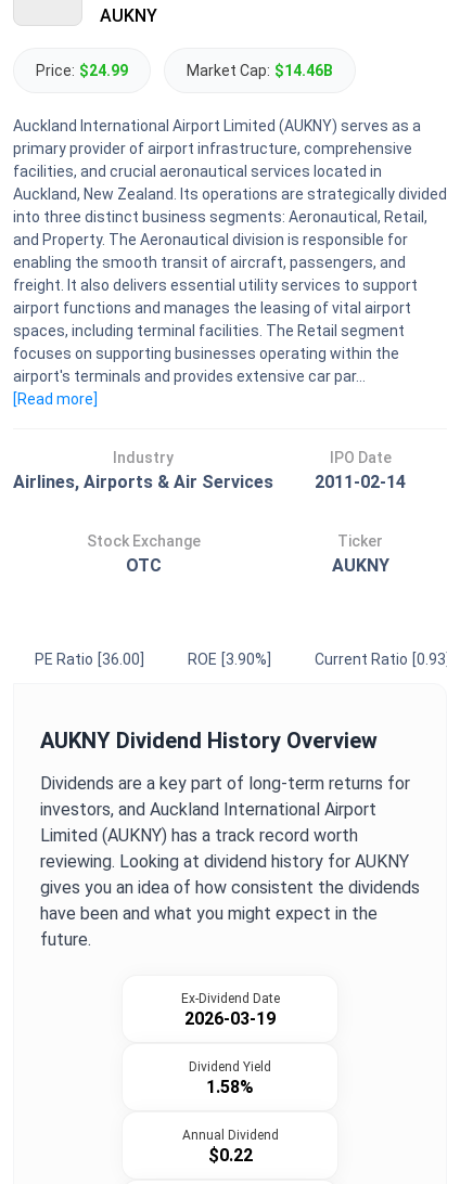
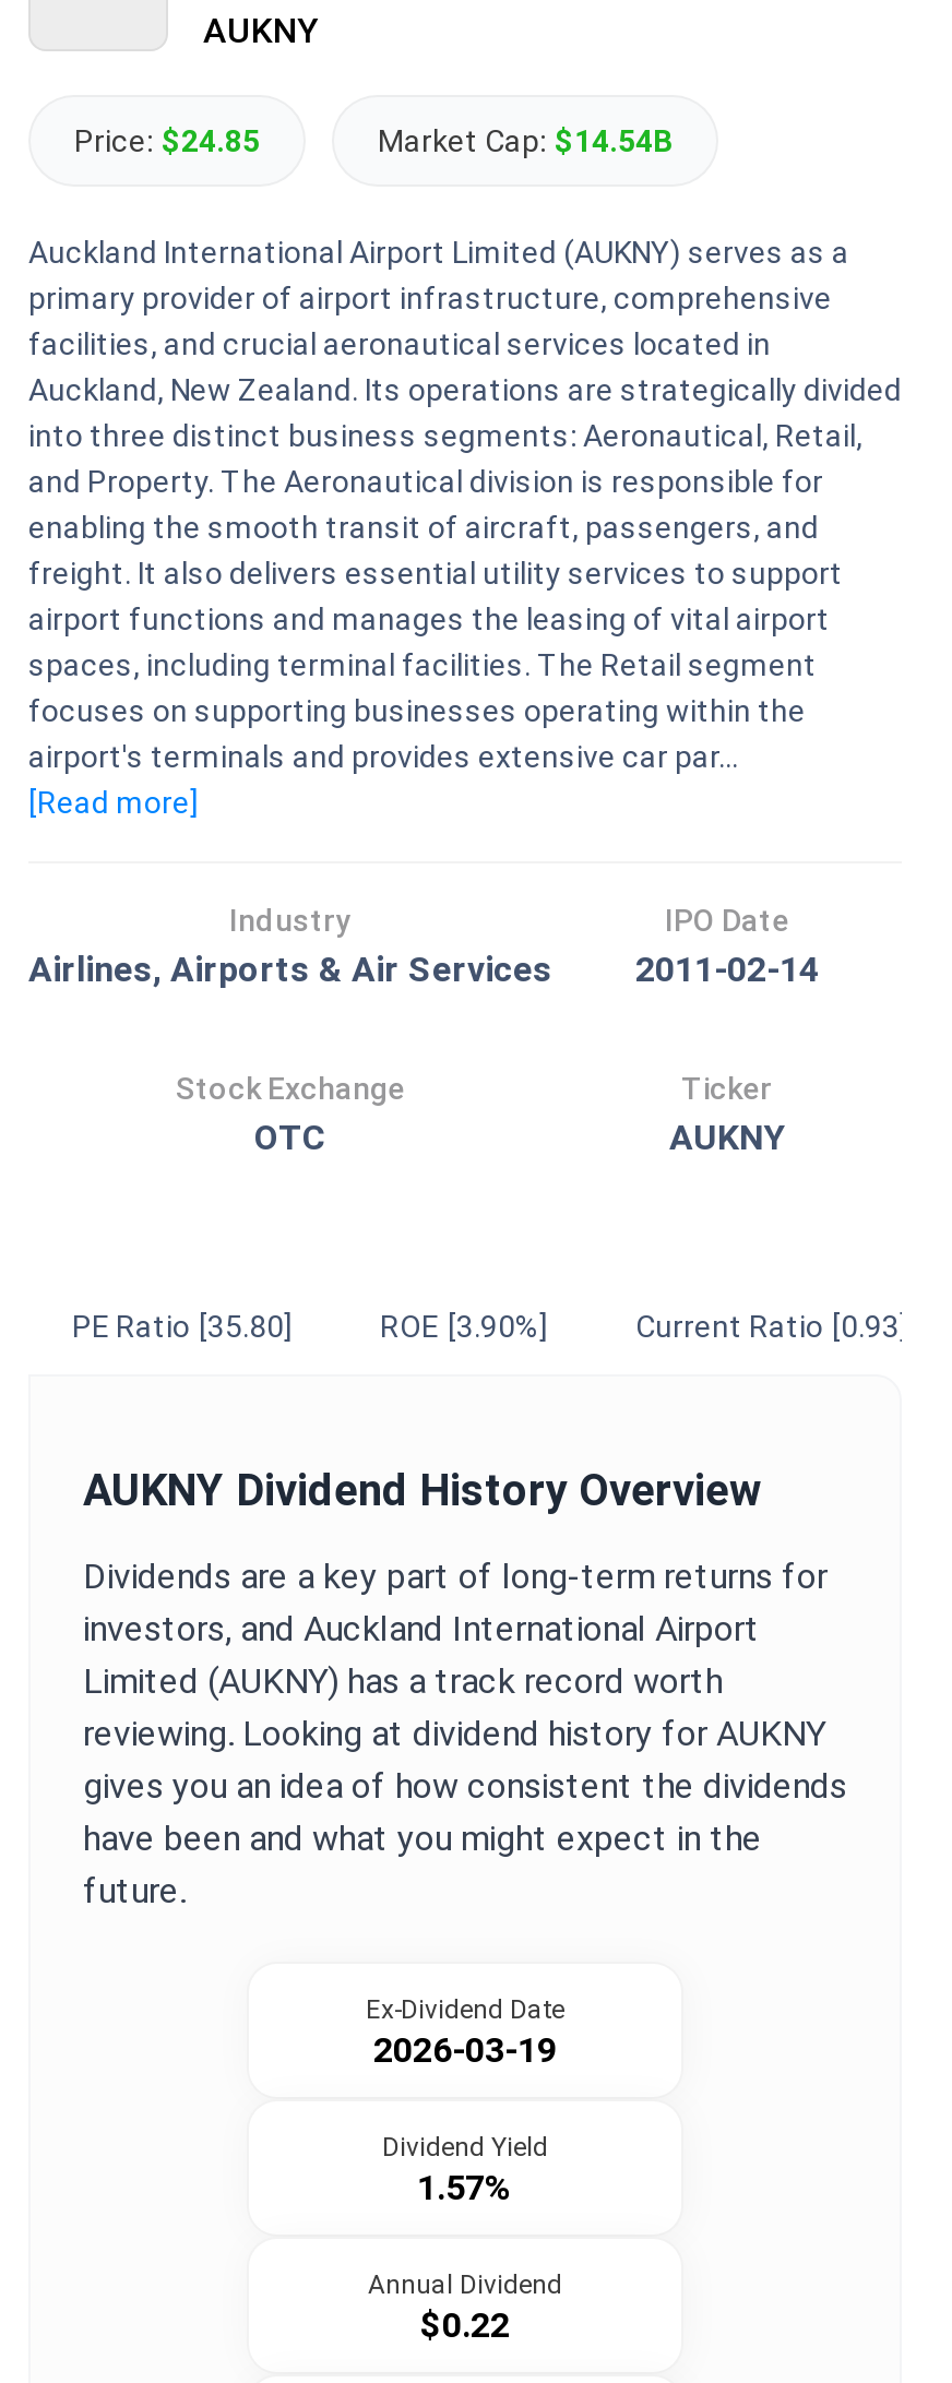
- Price: $24.99
+ Price: $24.85

- Market Cap: $14.46B
+ Market Cap: $14.54B

- PE Ratio [36.00]
+ PE Ratio [35.80]

- 1.58%
+ 1.57%
